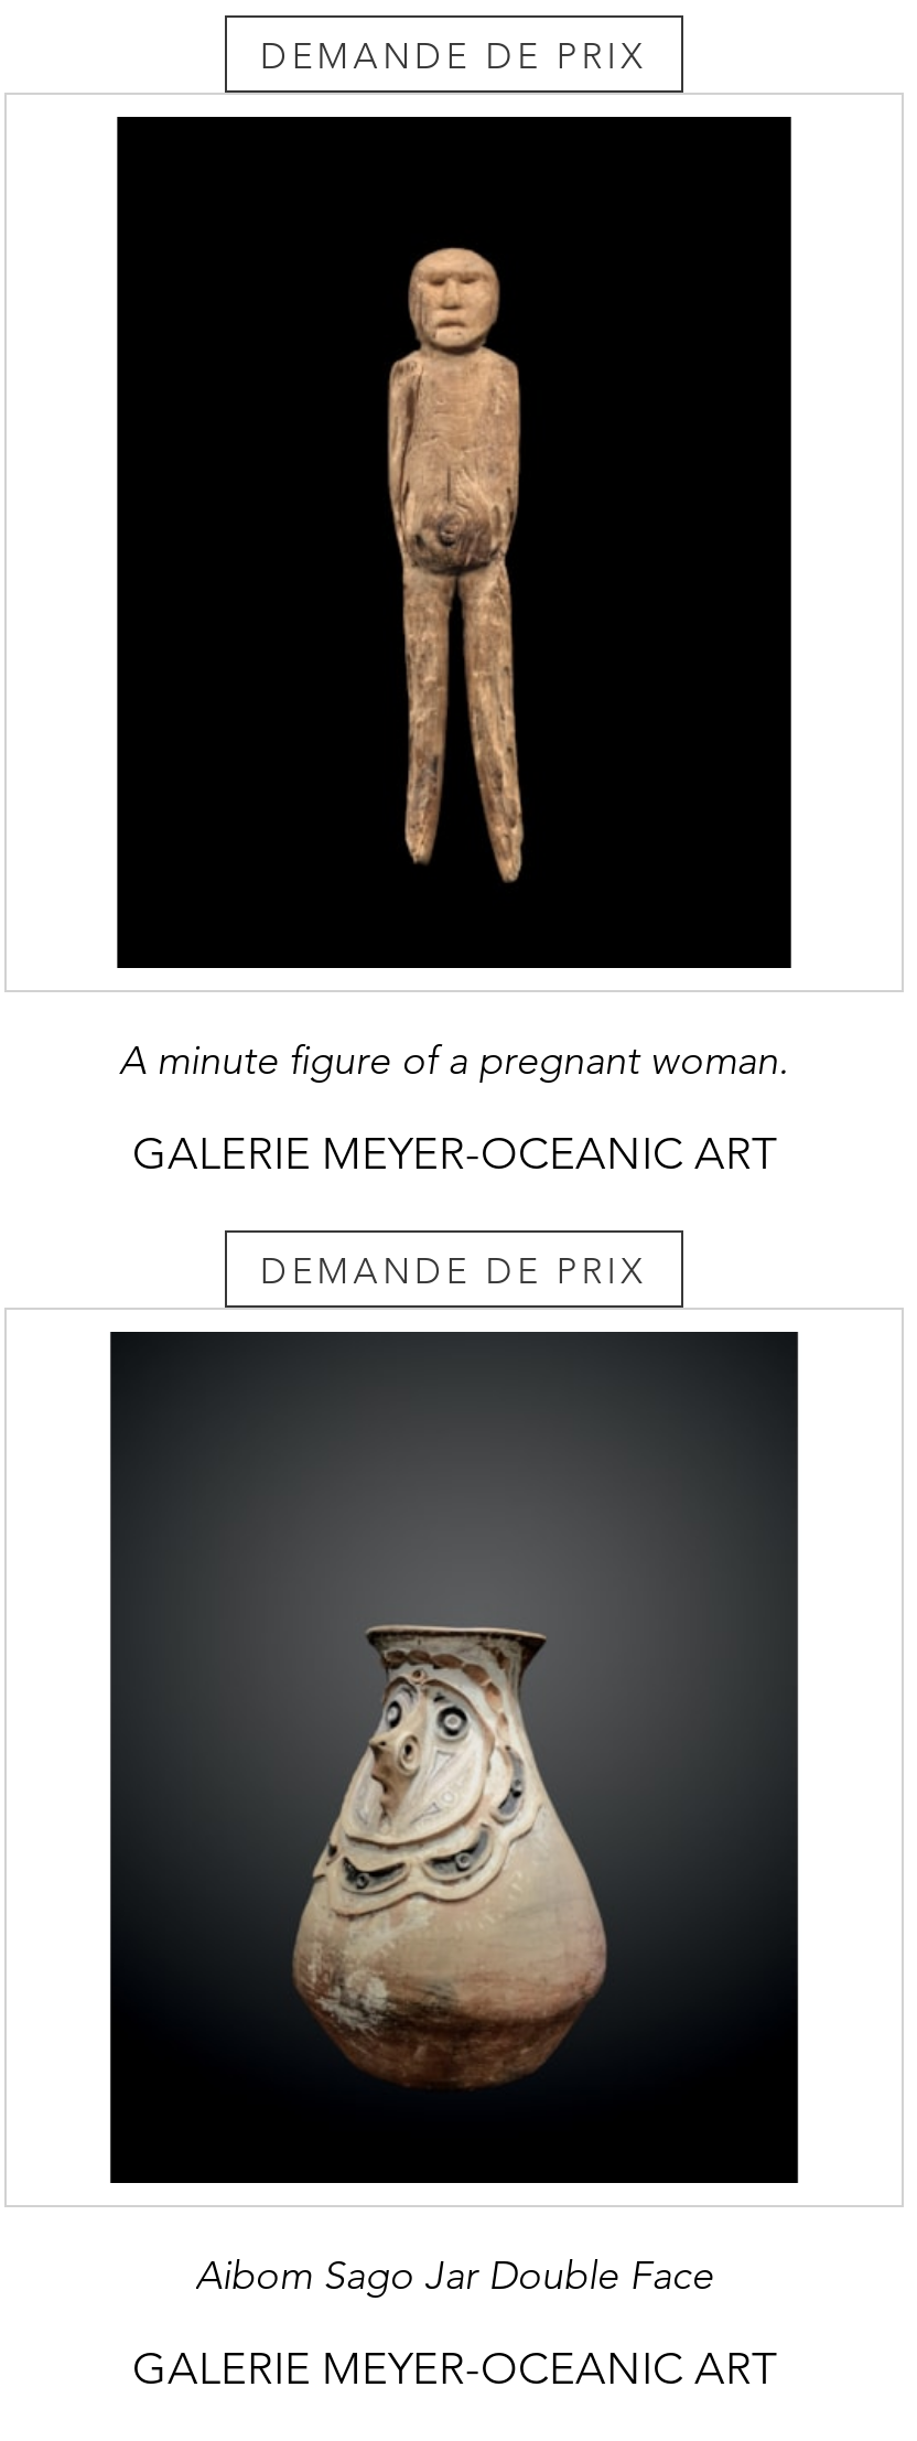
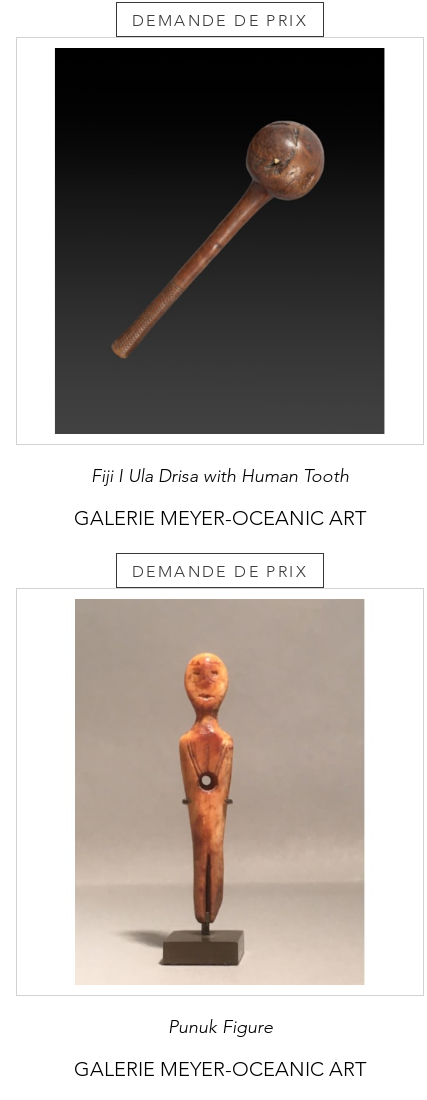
- [image]
- A minute figure of a pregnant woman.
+ [image]
+ Fiji I Ula Drisa with Human Tooth

- [image]
- Aibom Sago Jar Double Face
+ [image]
+ Punuk Figure
